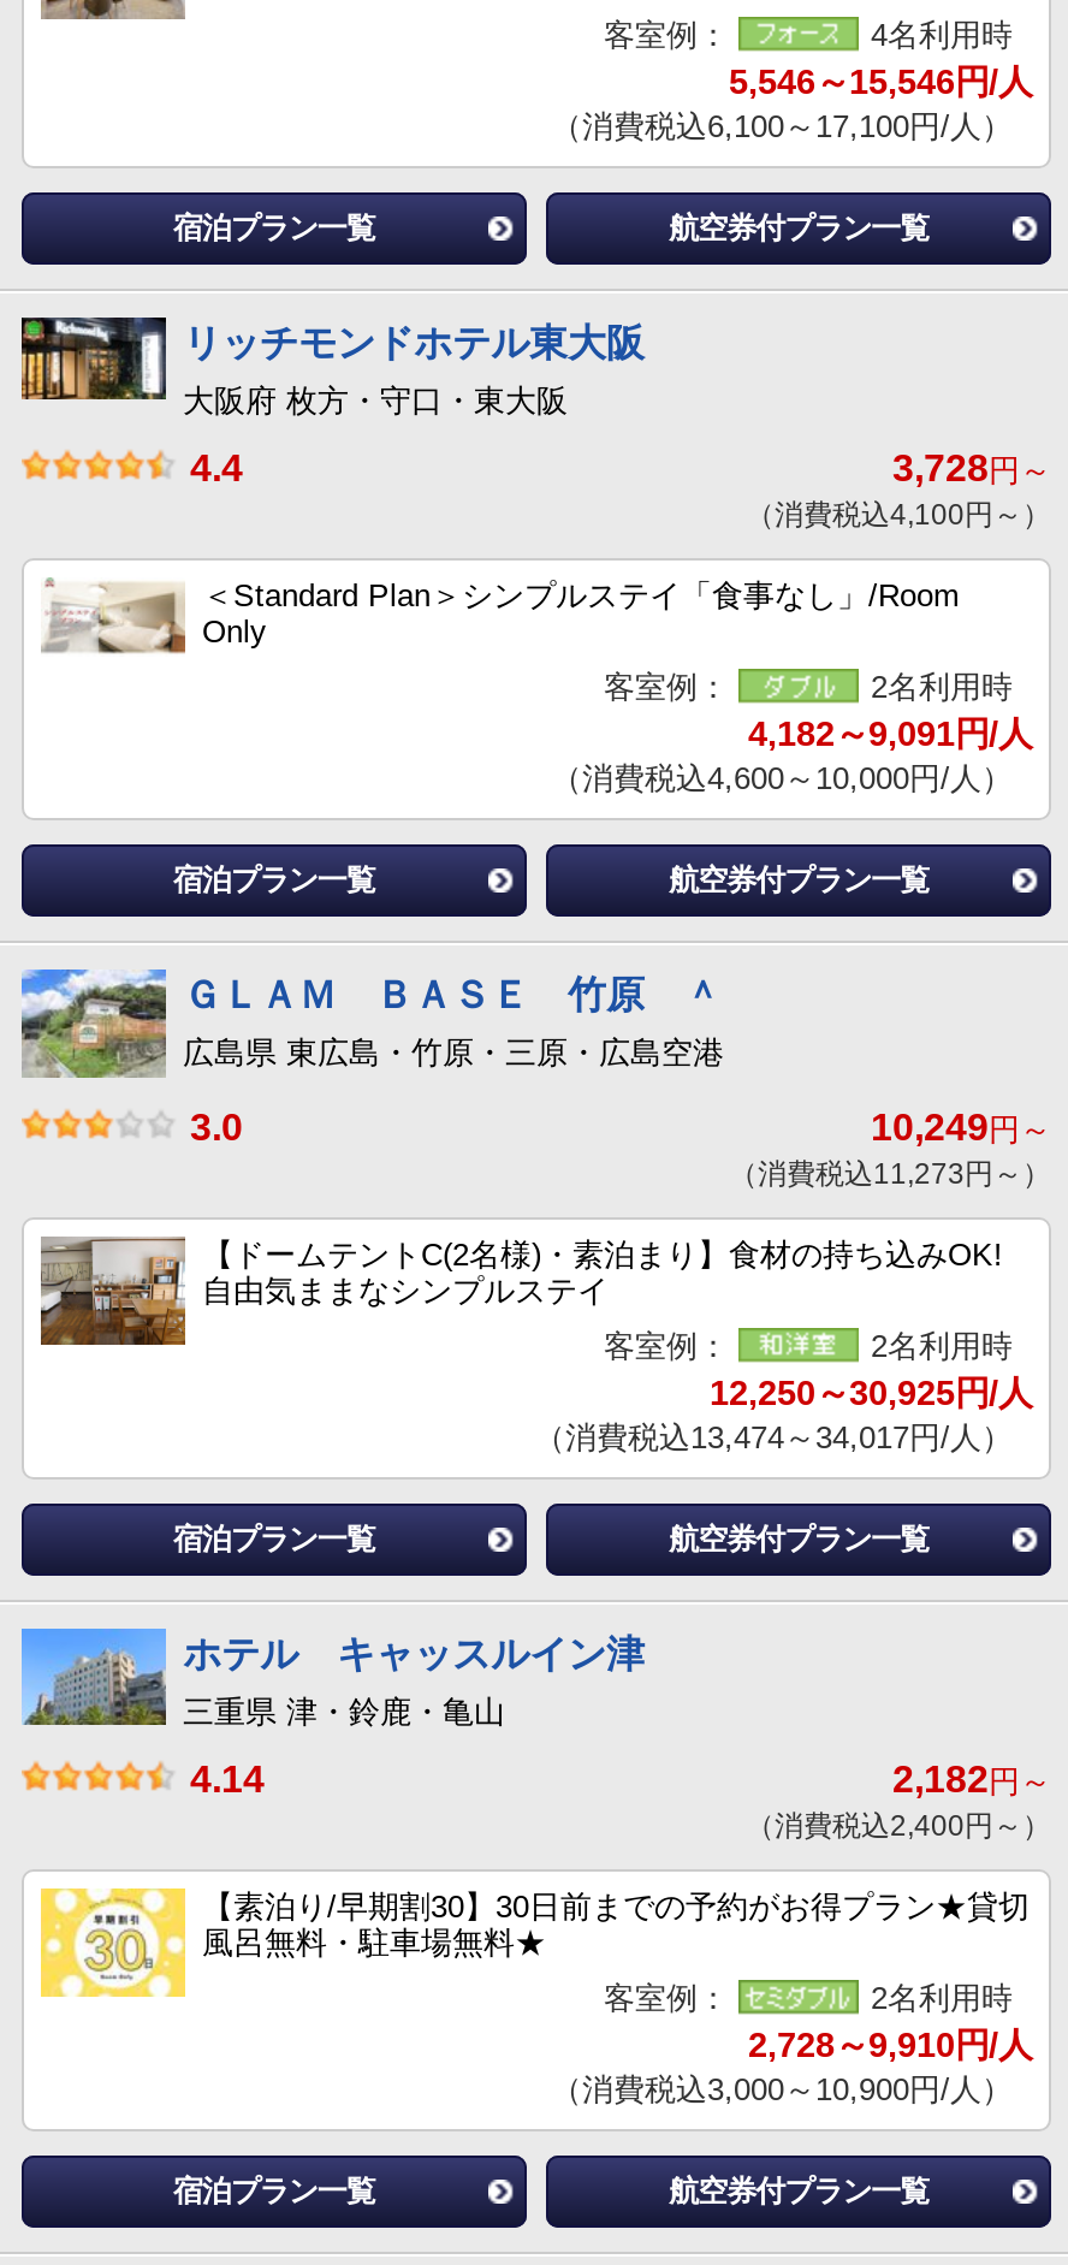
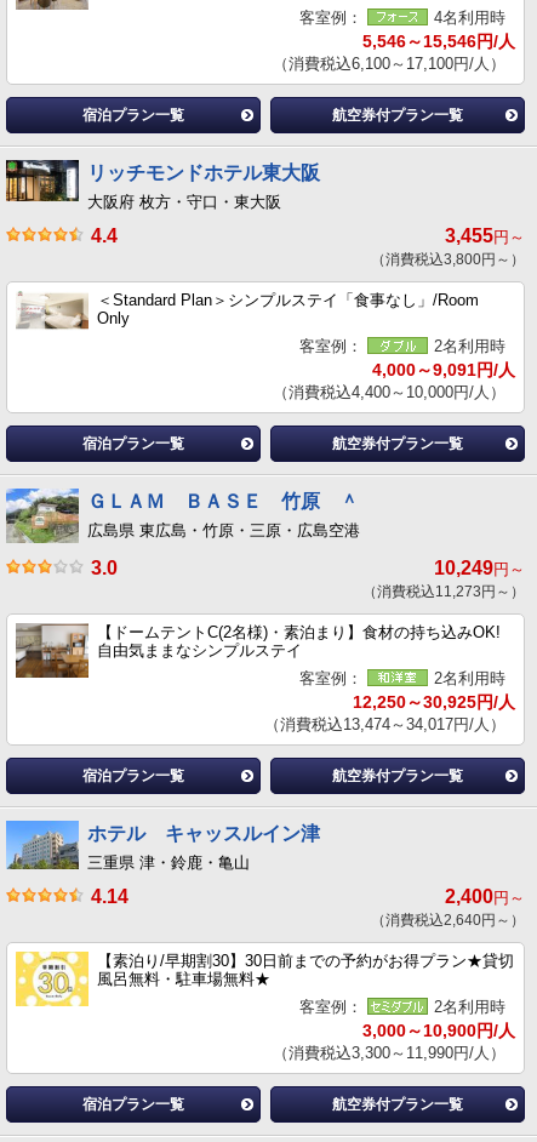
- 3,728円～
+ 3,455円～

- （消費税込4,100円～）
+ （消費税込3,800円～）

- 4,182～9,091円/人
+ 4,000～9,091円/人

- （消費税込4,600～10,000円/人）
+ （消費税込4,400～10,000円/人）

- 2,182円～
+ 2,400円～

- （消費税込2,400円～）
+ （消費税込2,640円～）

- 2,728～9,910円/人
+ 3,000～10,900円/人

- （消費税込3,000～10,900円/人）
+ （消費税込3,300～11,990円/人）
